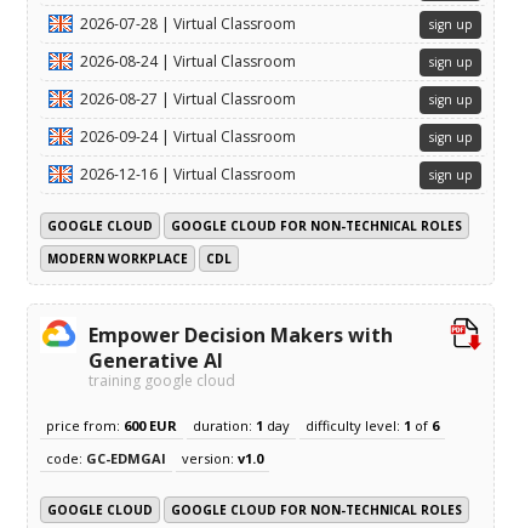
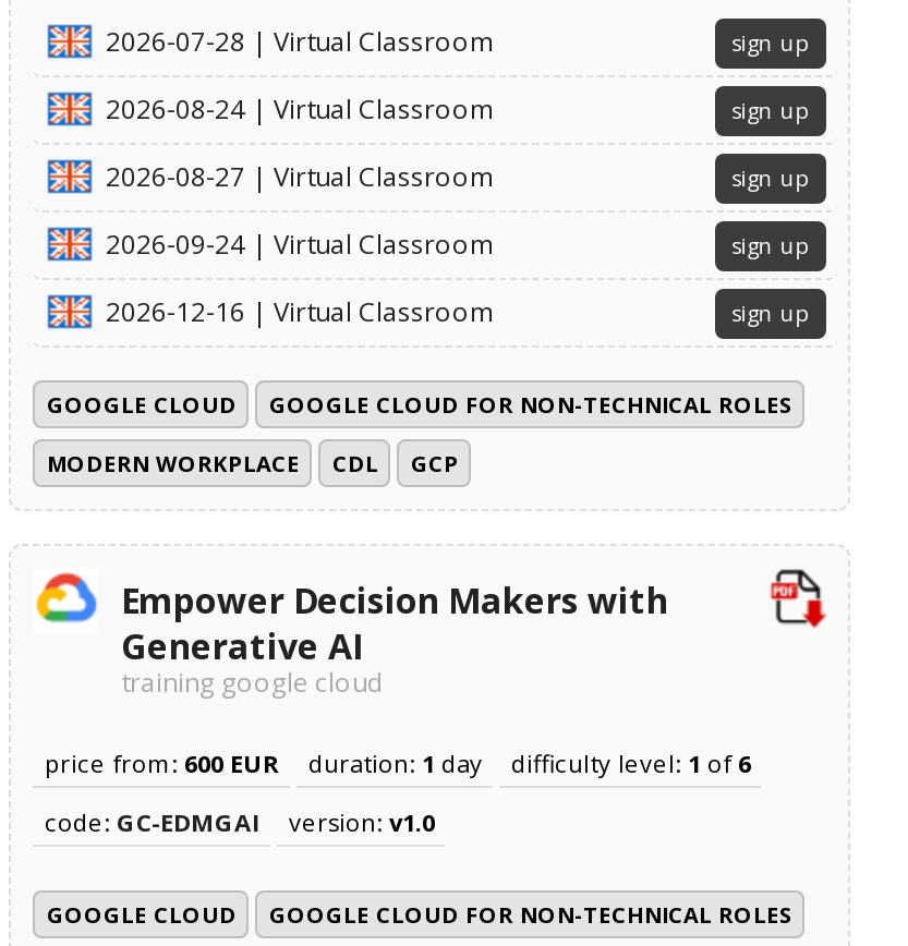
+ GCP
